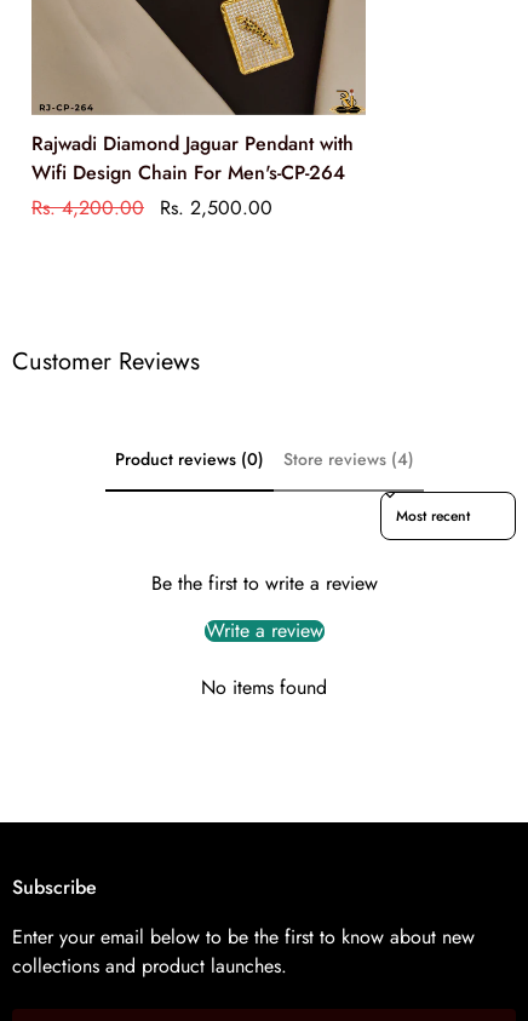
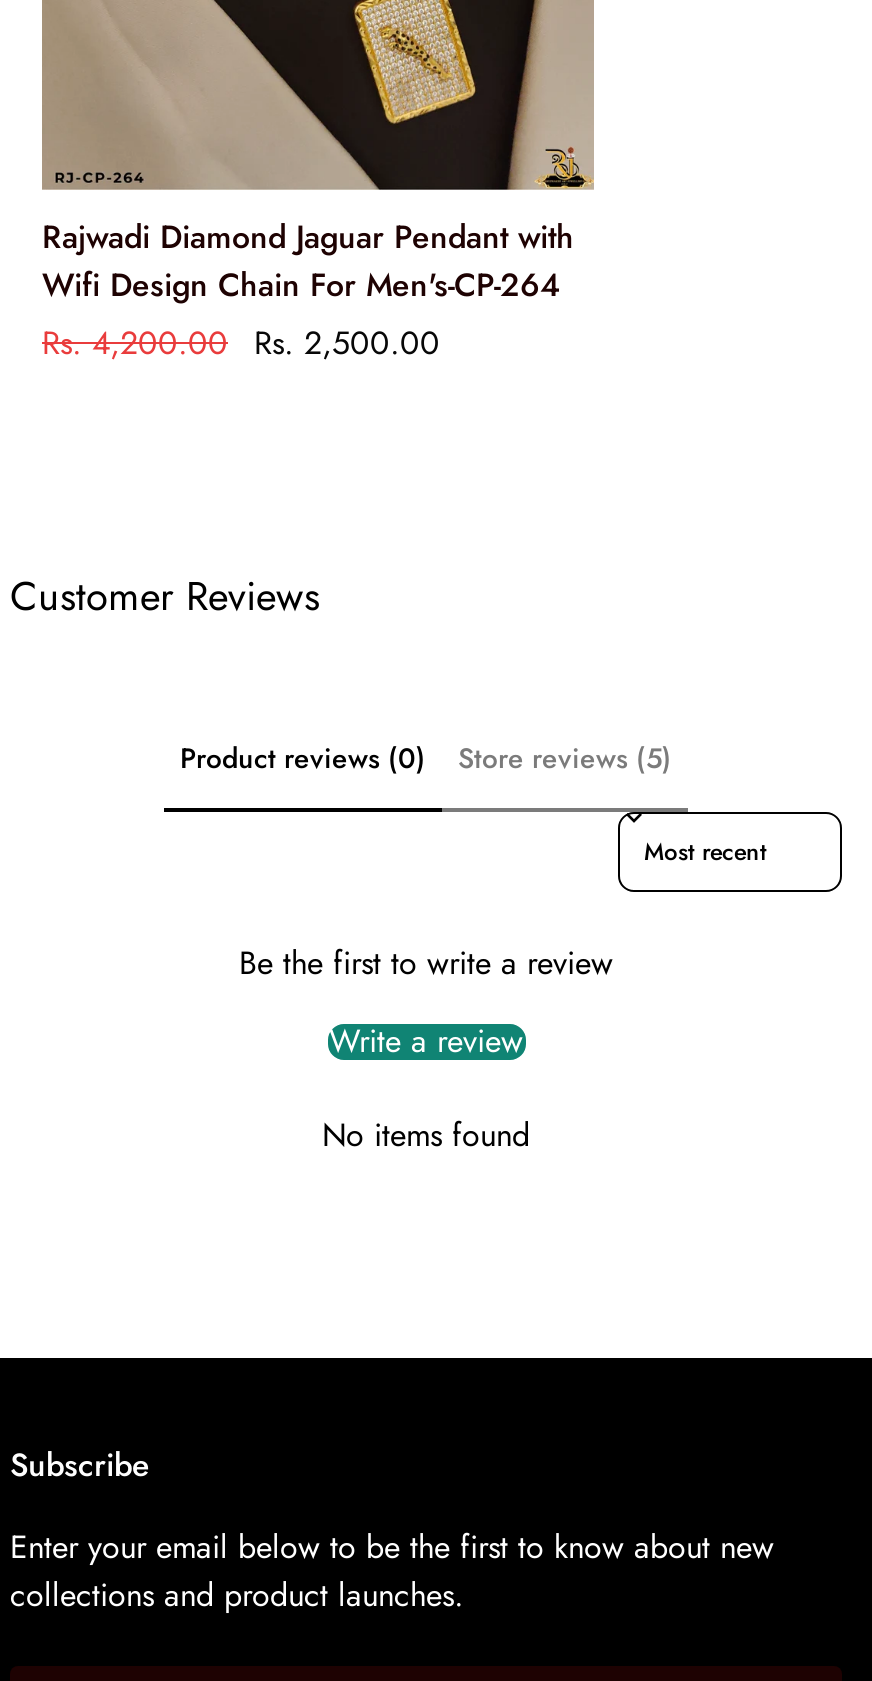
- Store reviews (4)
+ Store reviews (5)
